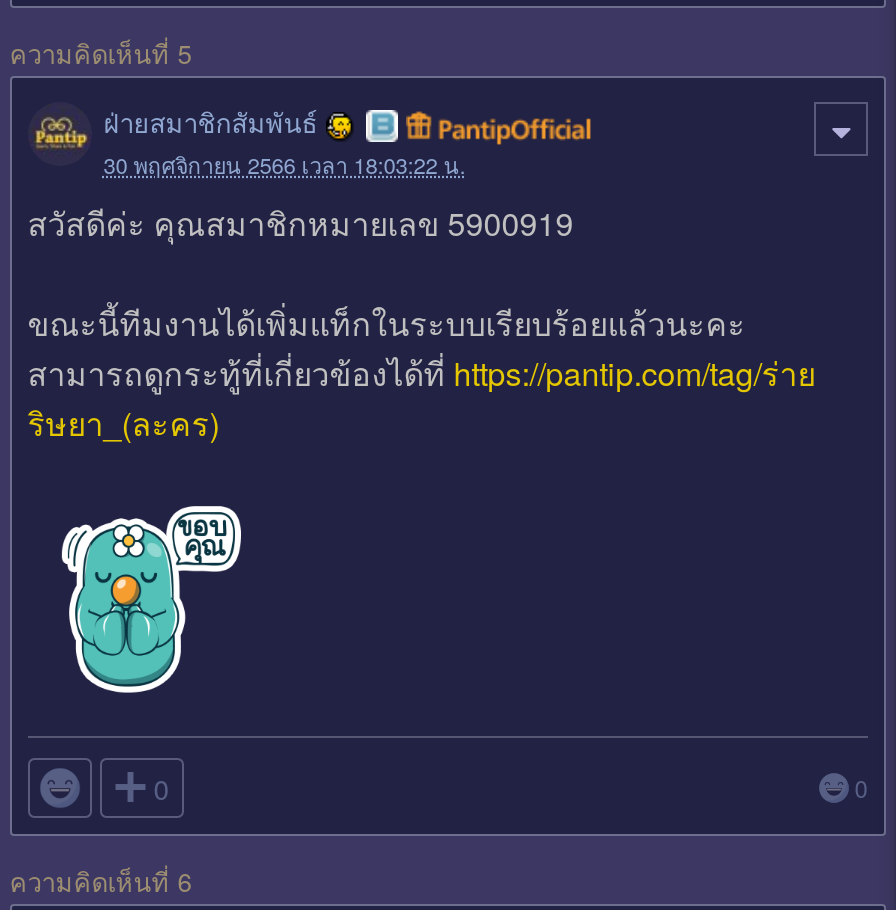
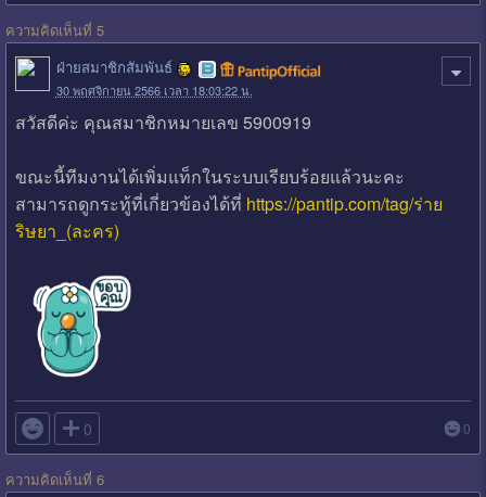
- [image]
+ [image]
